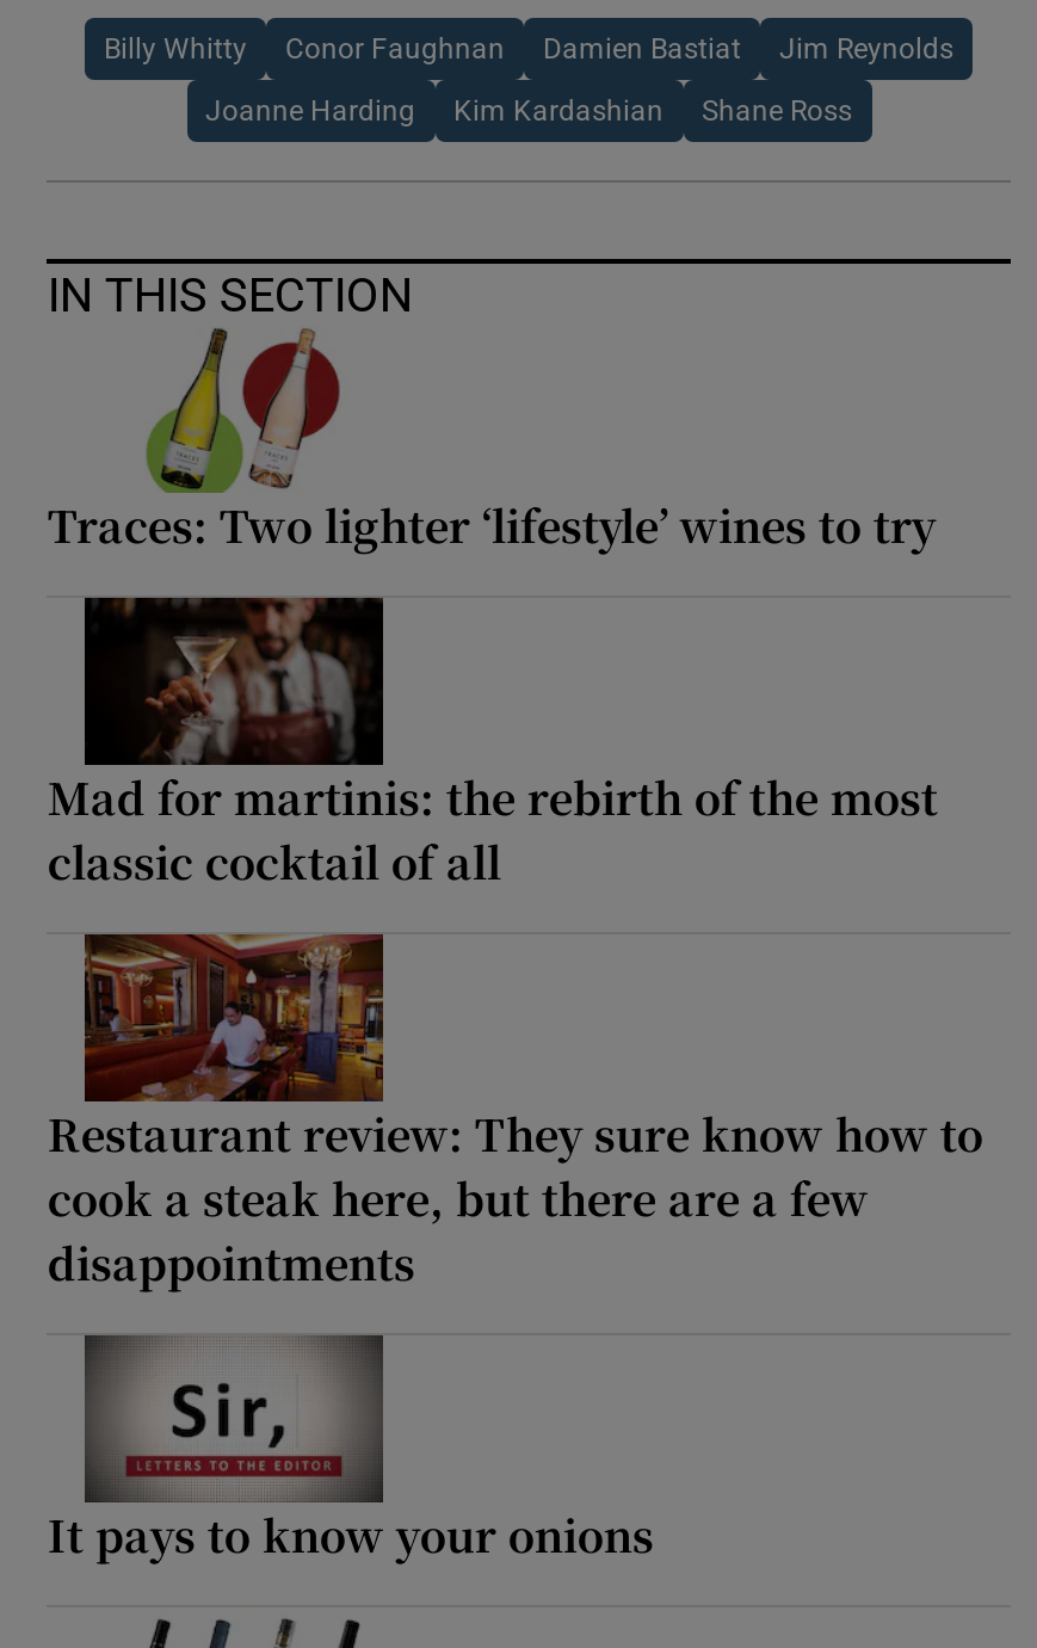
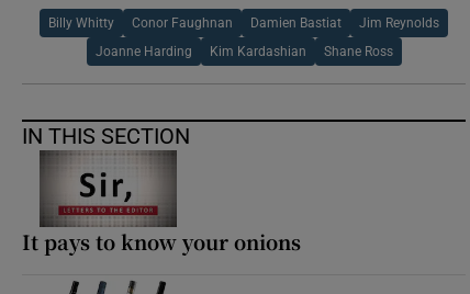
- [image]
- Traces: Two lighter ‘lifestyle’ wines to try

- [image]
- Mad for martinis: the rebirth of the most
- classic cocktail of all

- [image]
- Restaurant review: They sure know how to
- cook a steak here, but there are a few
- disappointments
